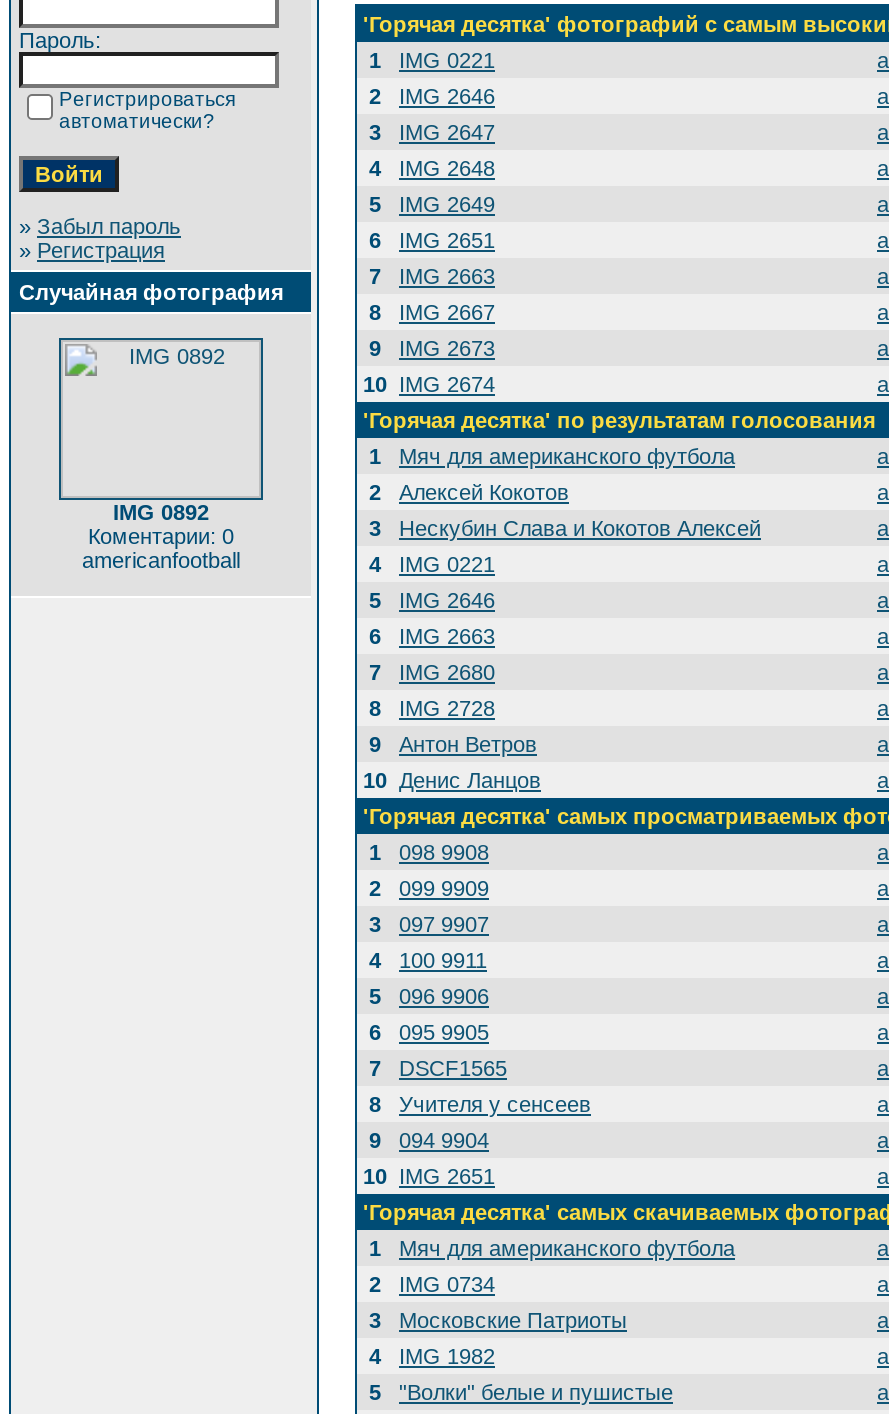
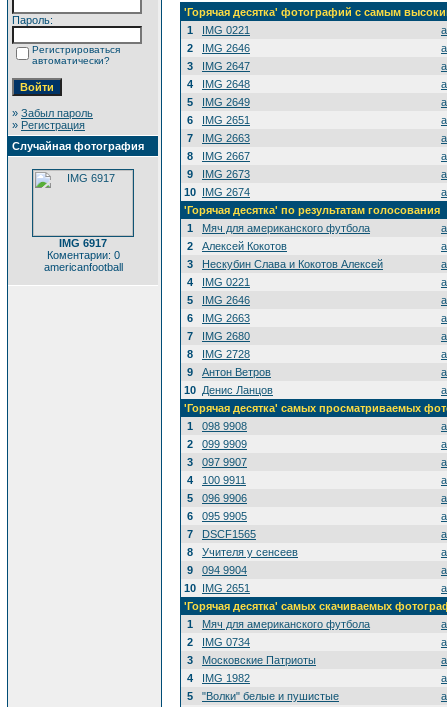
- IMG 0892
+ IMG 6917
